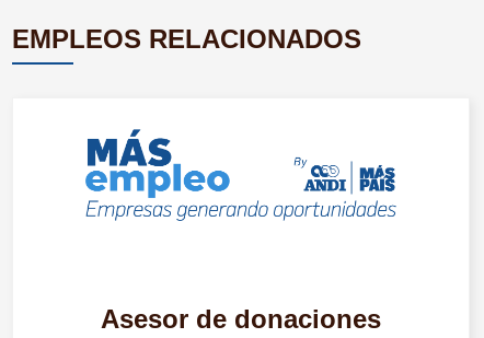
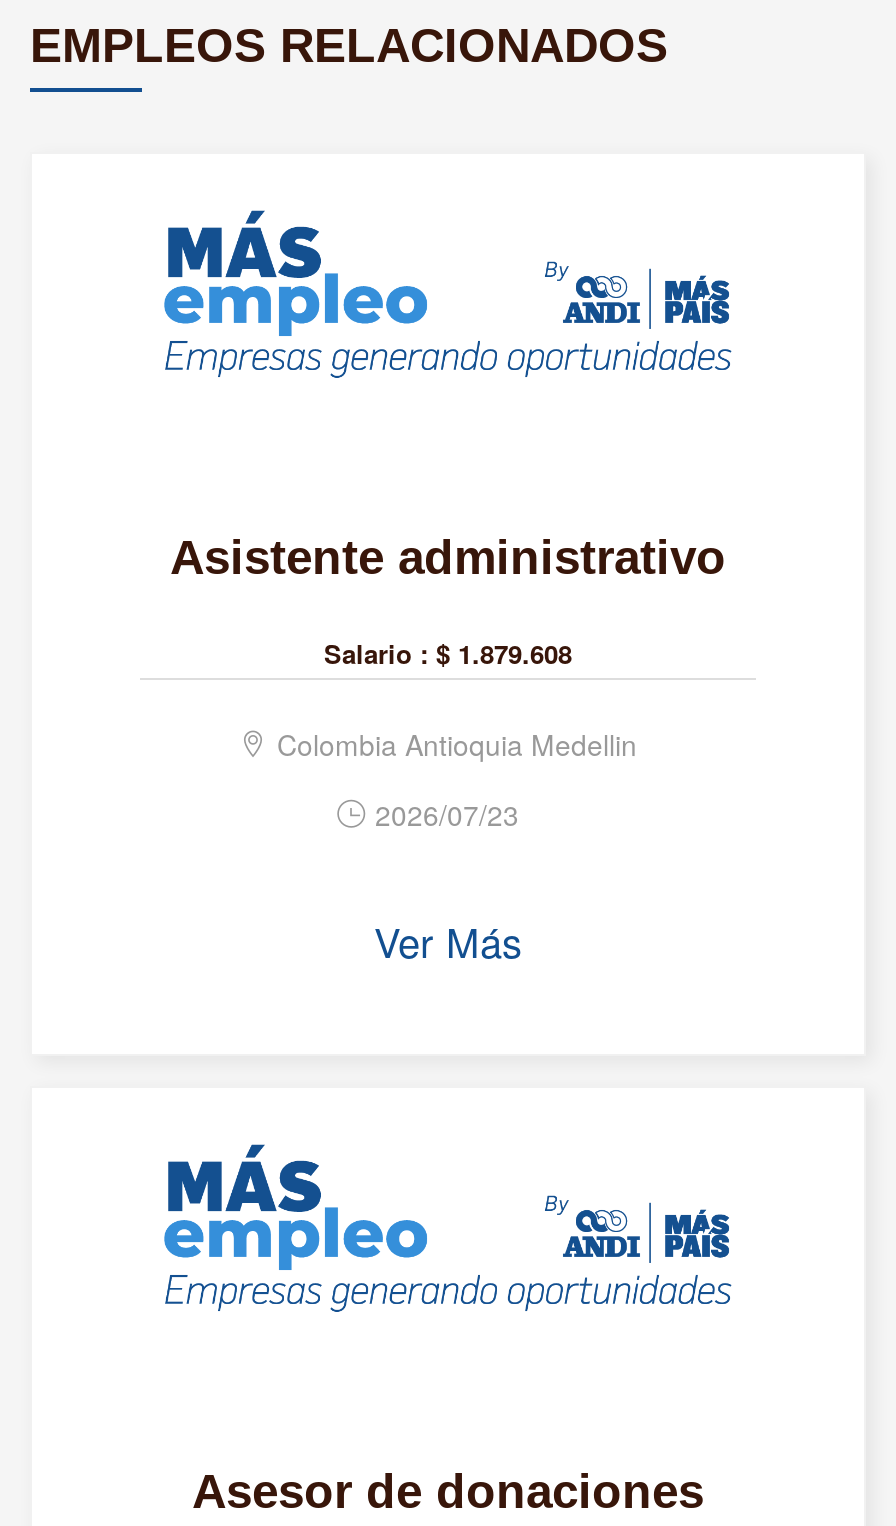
+ Asistente administrativo
+ Salario : $ 1.879.608
+ Colombia Antioquia Medellin
+ 2026/07/23
+ Ver Más
